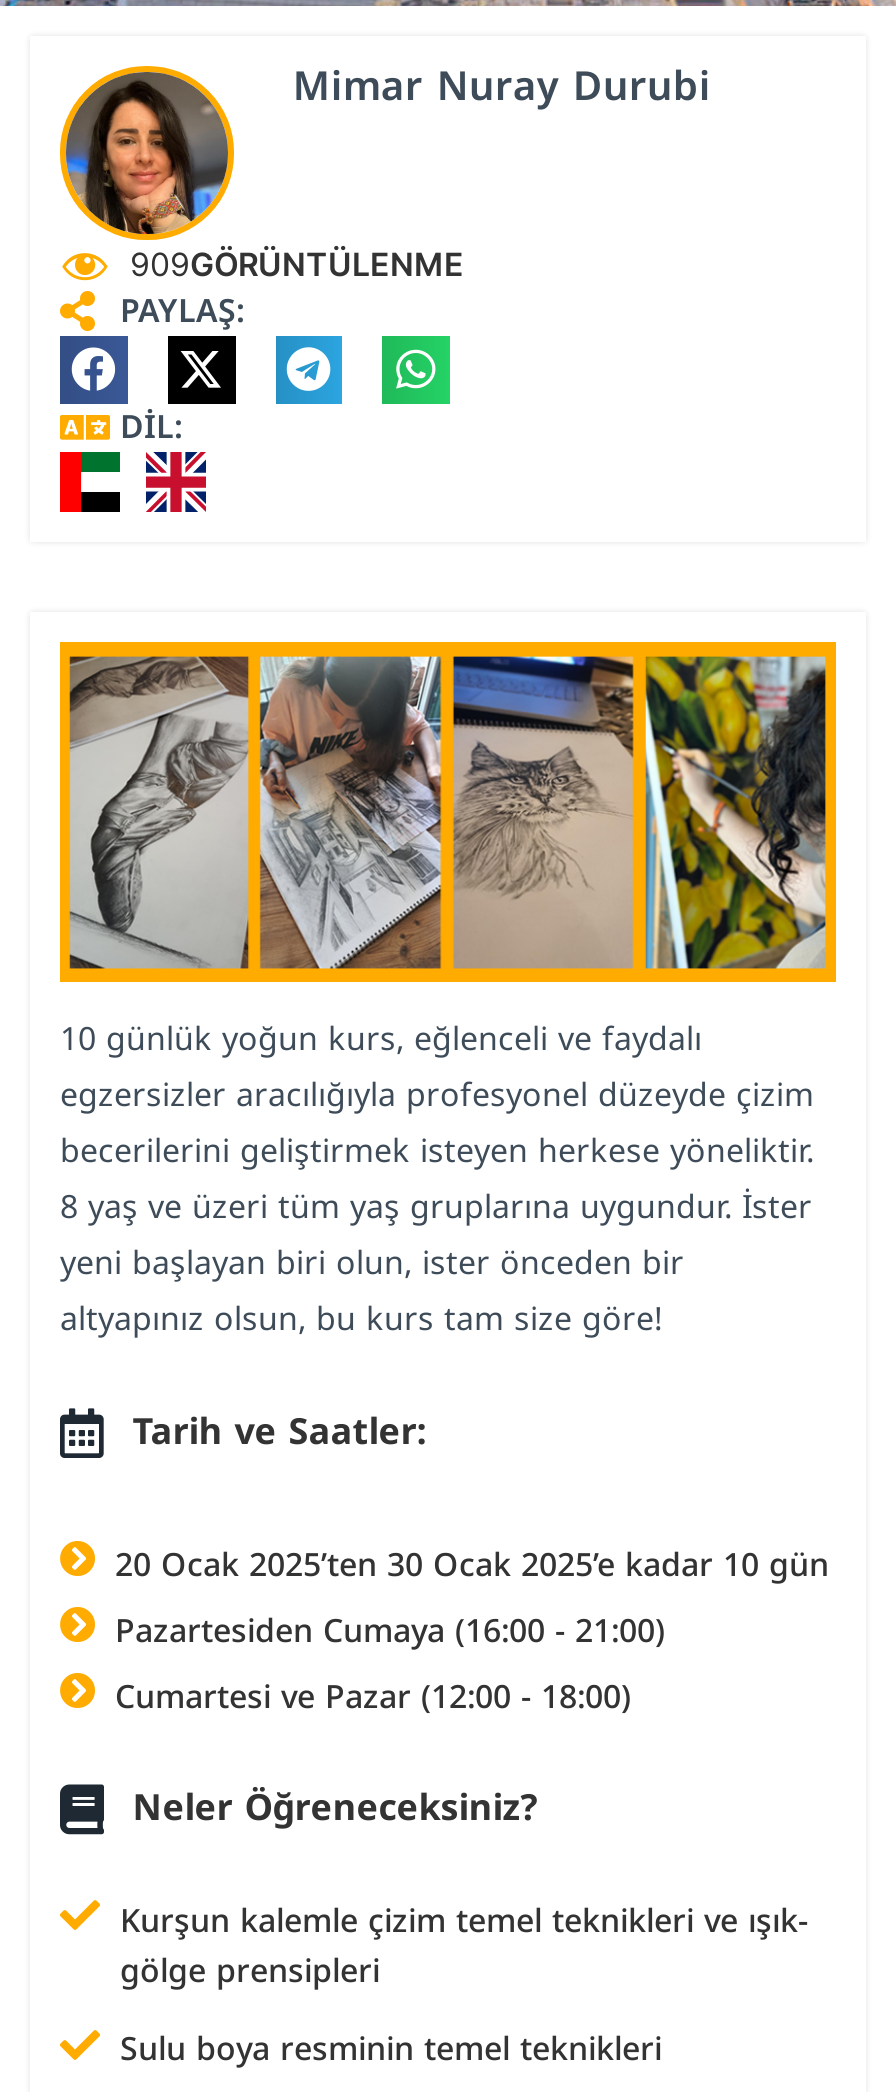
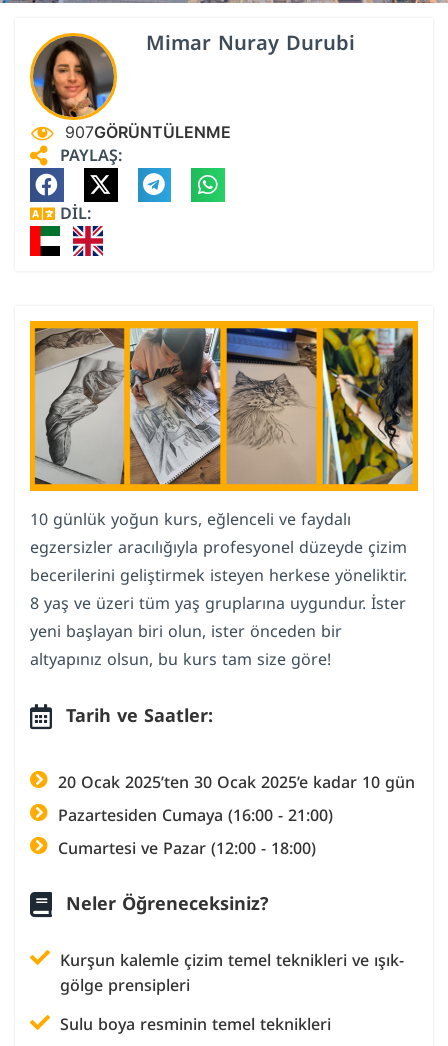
- 909GÖRÜNTÜLENME
+ 907GÖRÜNTÜLENME
